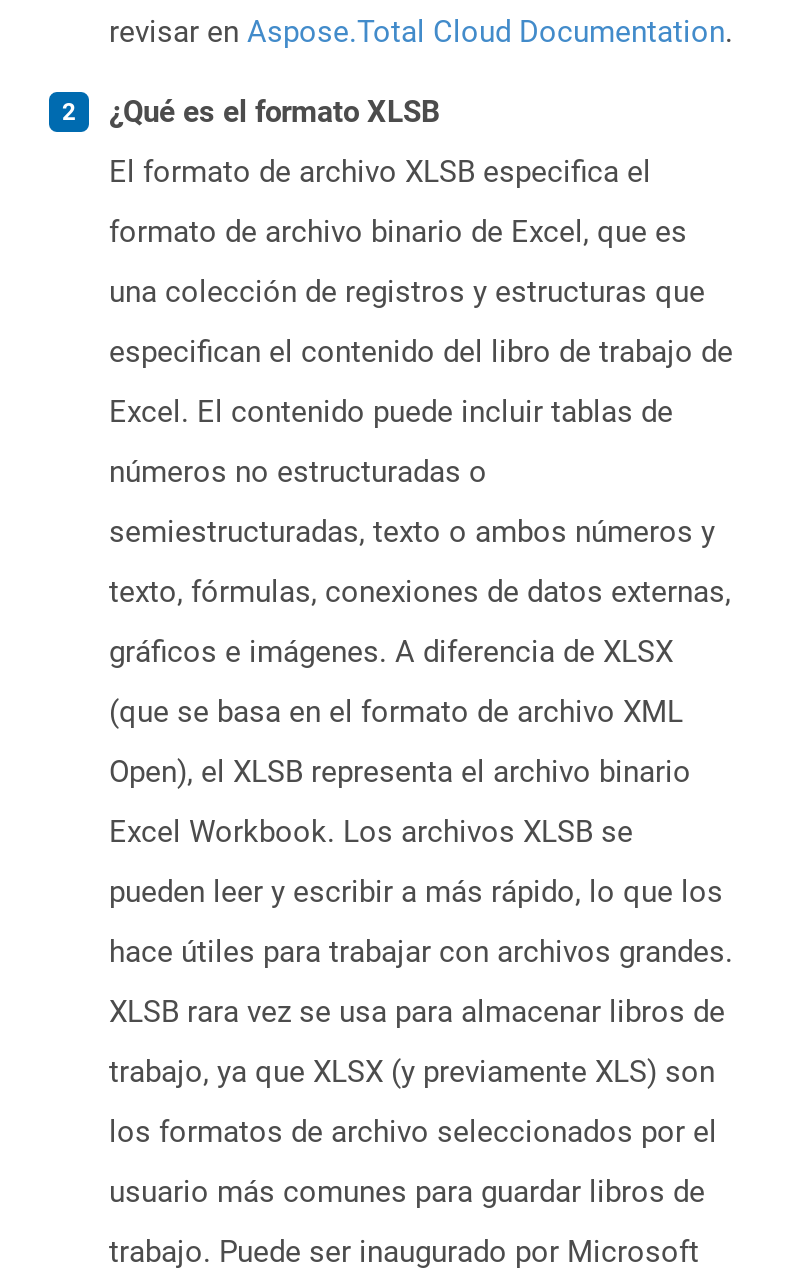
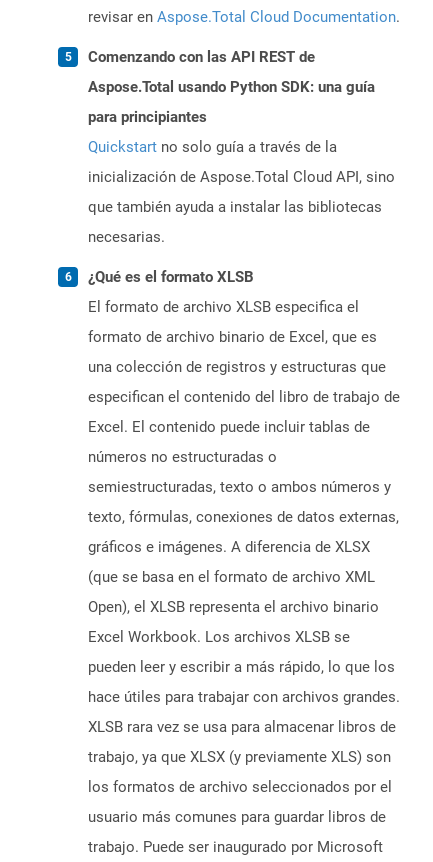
+ Comenzando con las API REST de
+ Aspose.Total usando Python SDK: una guía
+ para principiantes
+ Quickstart no solo guía a través de la
+ inicialización de Aspose.Total Cloud API, sino
+ que también ayuda a instalar las bibliotecas
+ necesarias.
